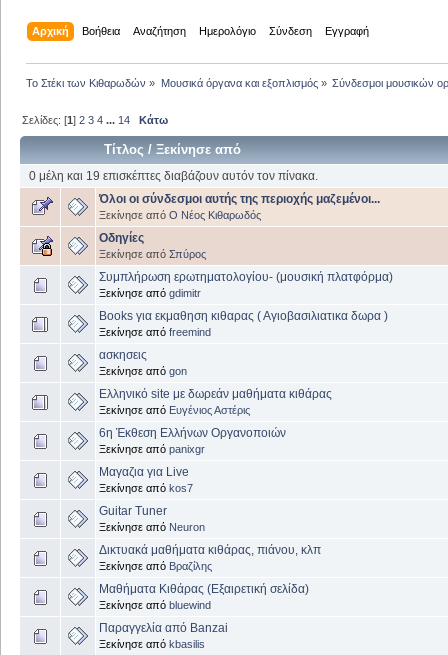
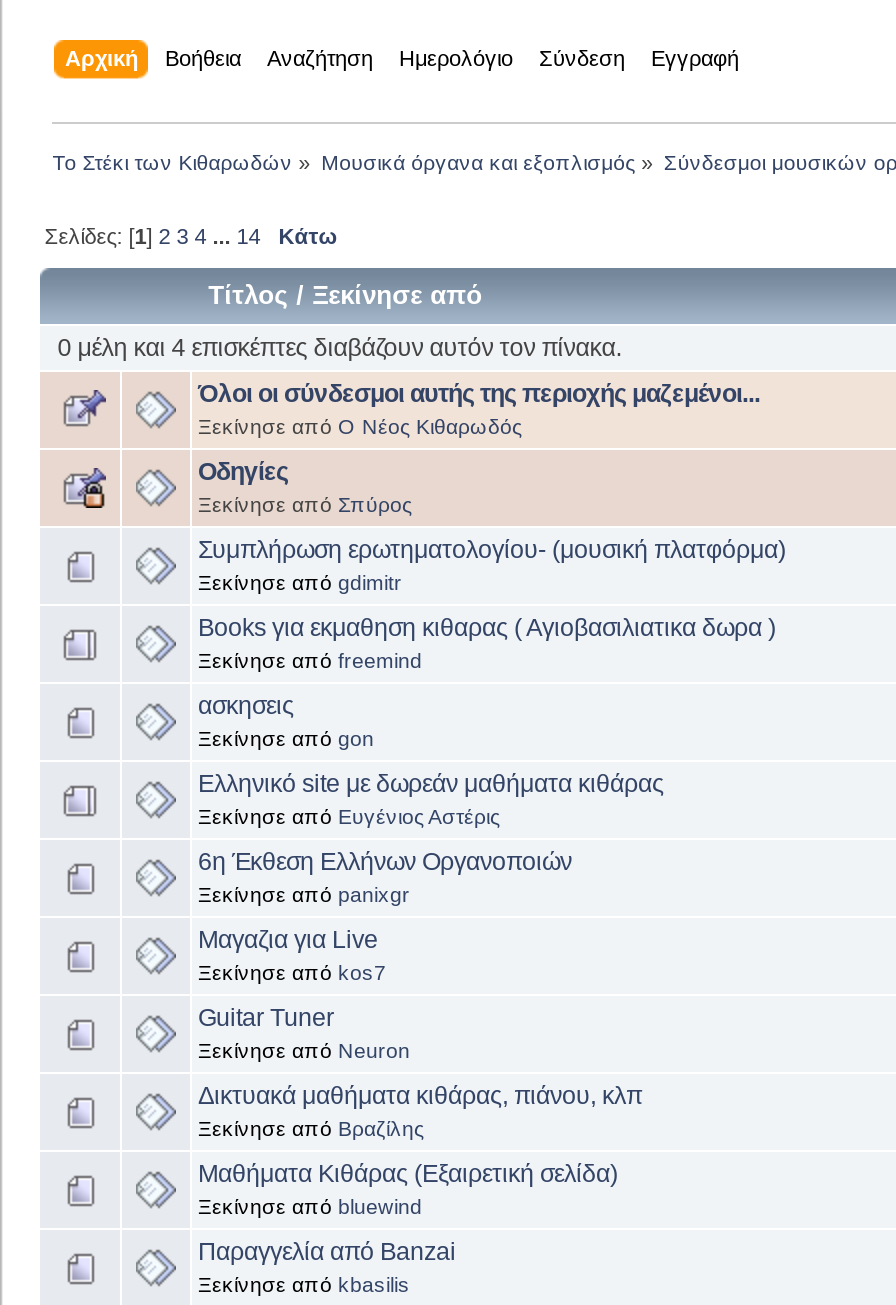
- 0 μέλη και 19 επισκέπτες διαβάζουν αυτόν τον πίνακα.
+ 0 μέλη και 4 επισκέπτες διαβάζουν αυτόν τον πίνακα.
